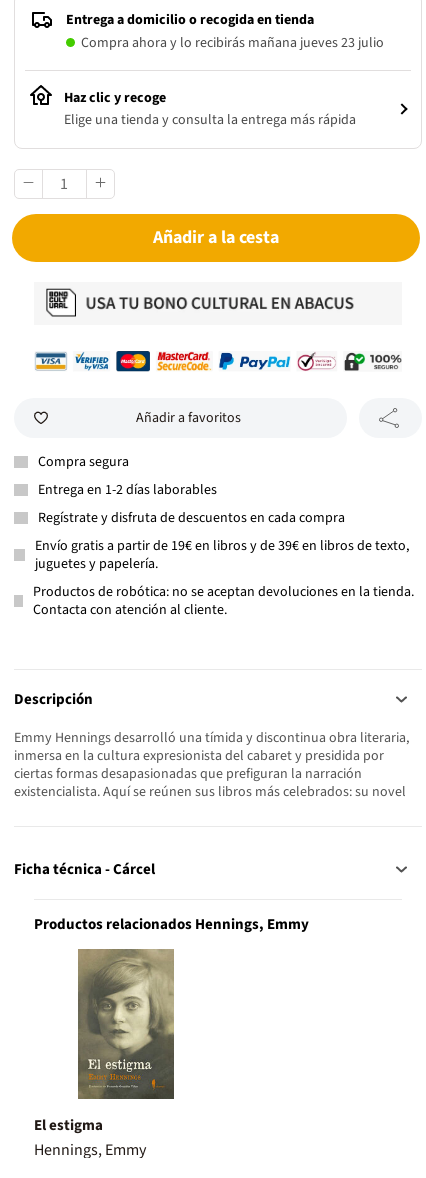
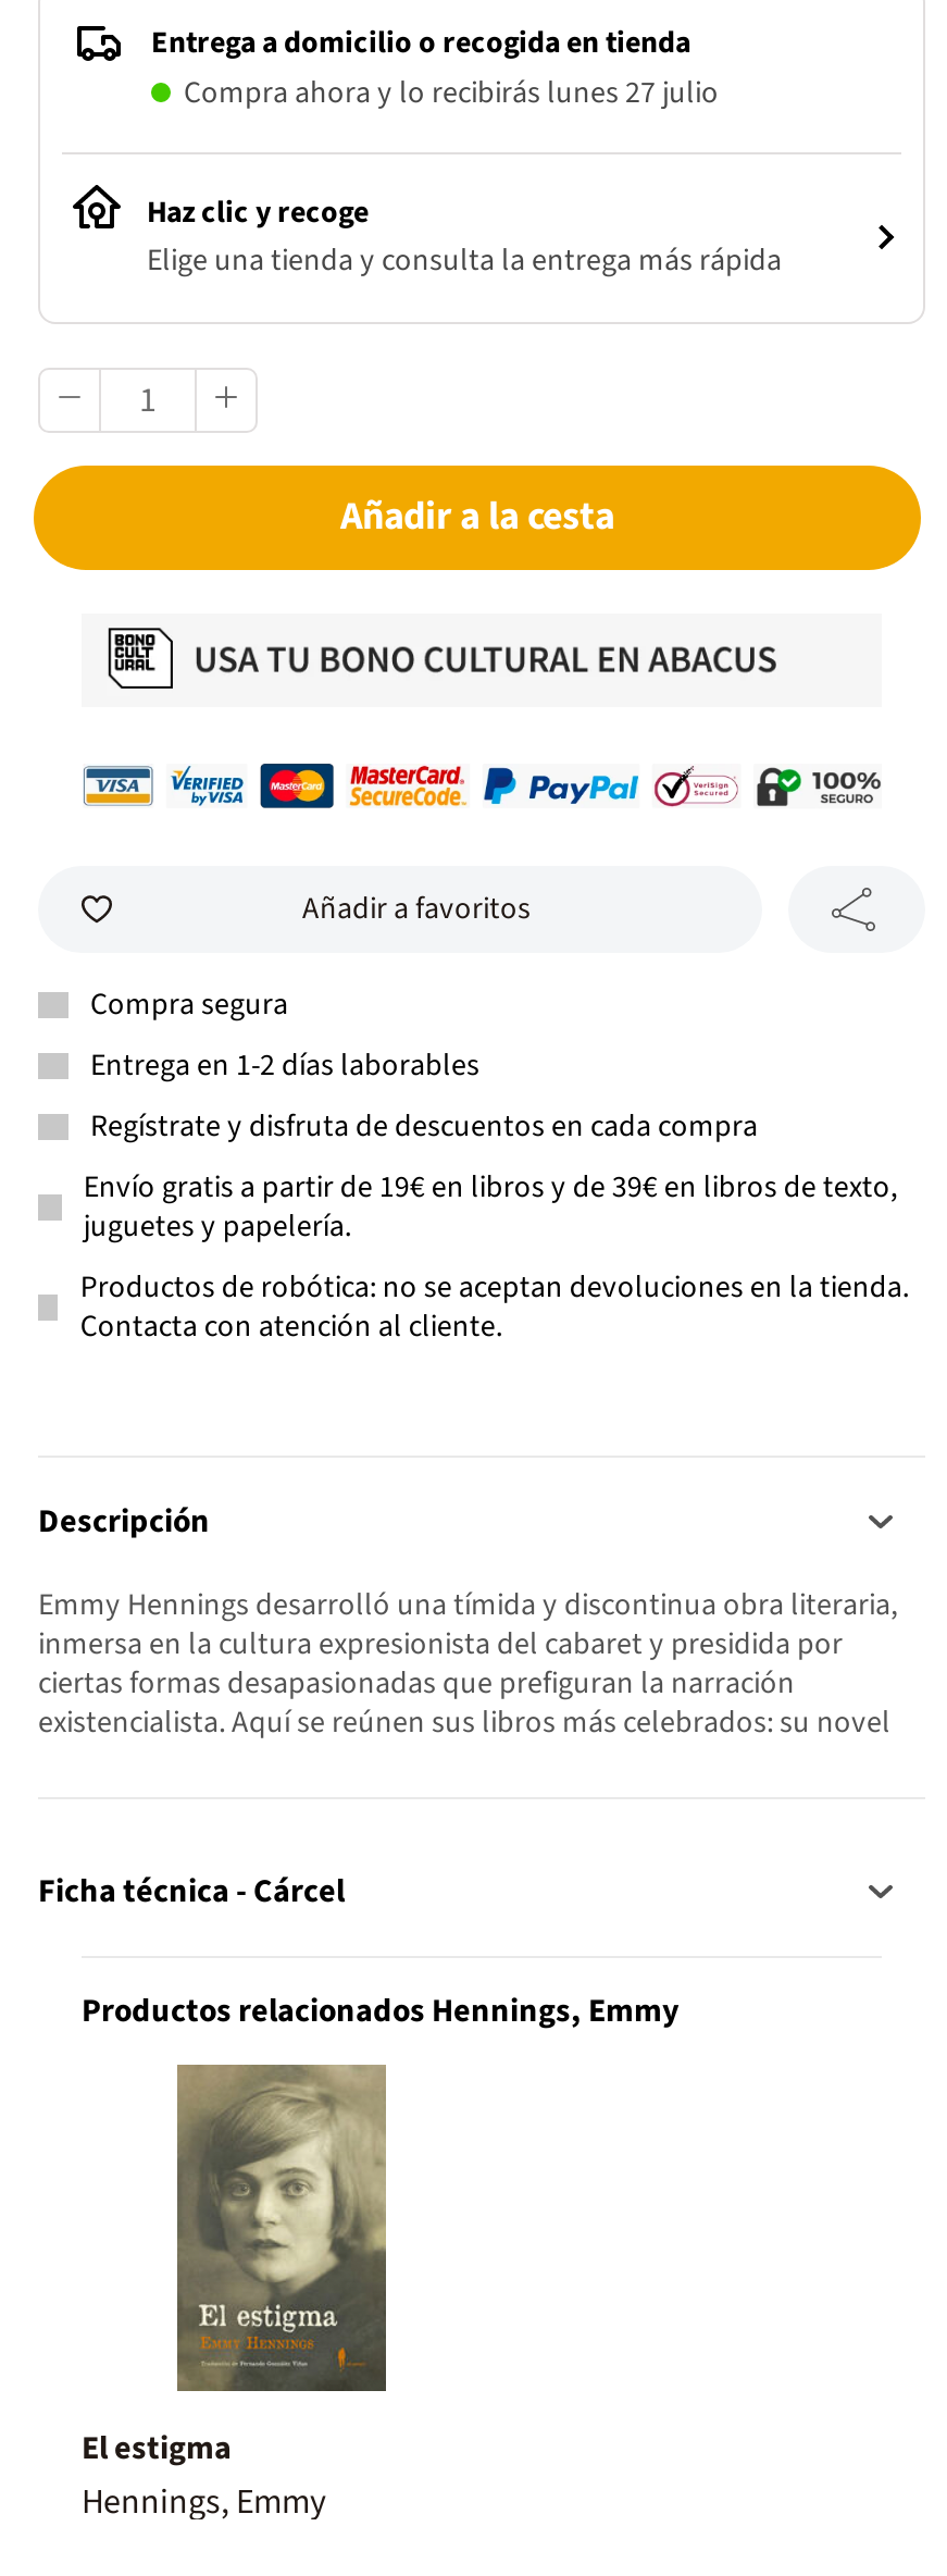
- Compra ahora y lo recibirás mañana jueves 23 julio
+ Compra ahora y lo recibirás lunes 27 julio
